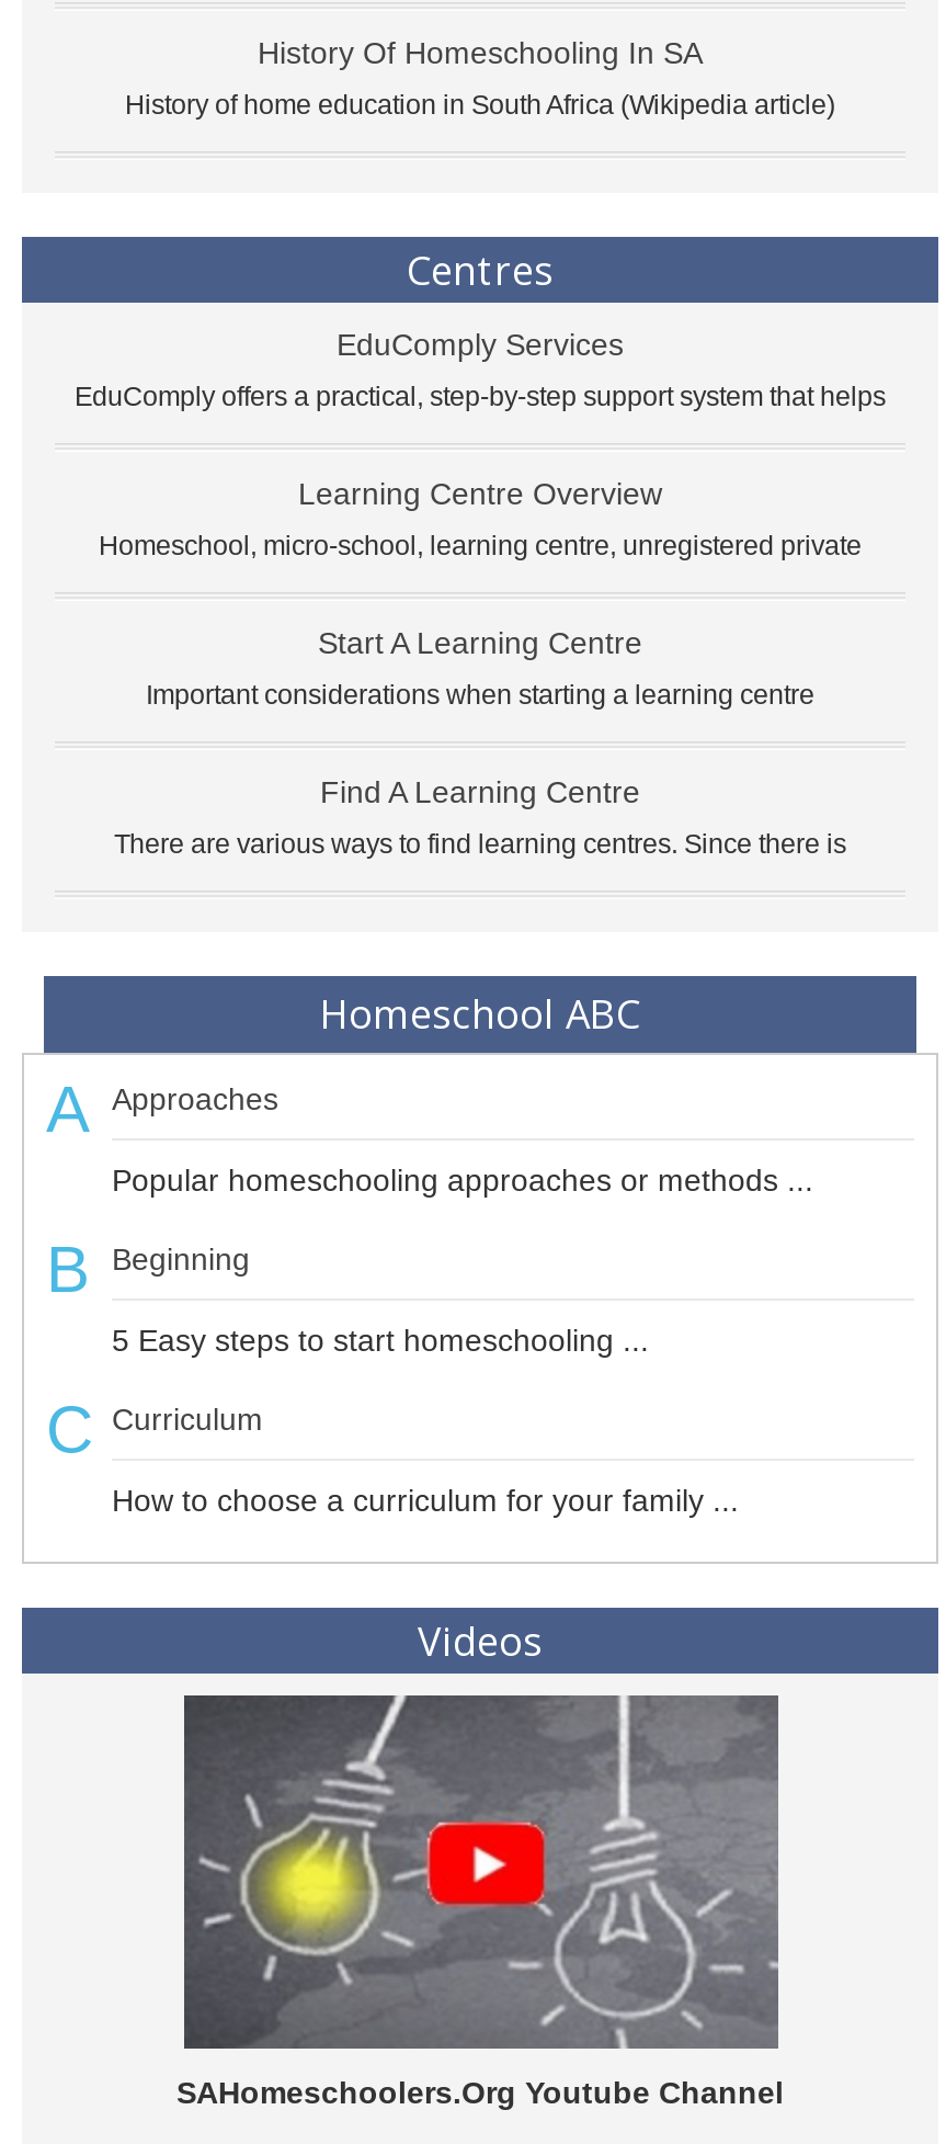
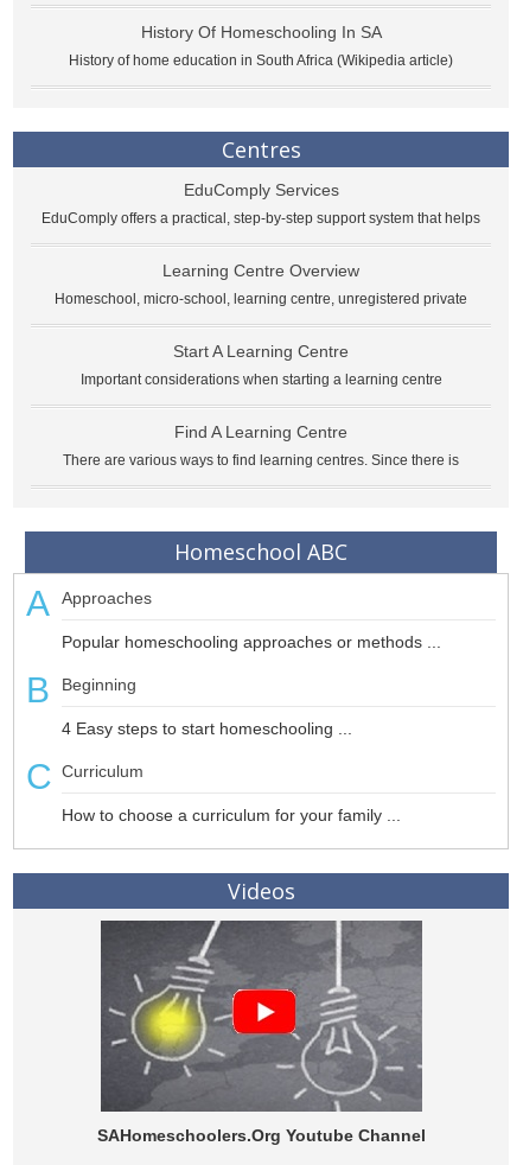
- 5 Easy steps to start homeschooling ...
+ 4 Easy steps to start homeschooling ...
